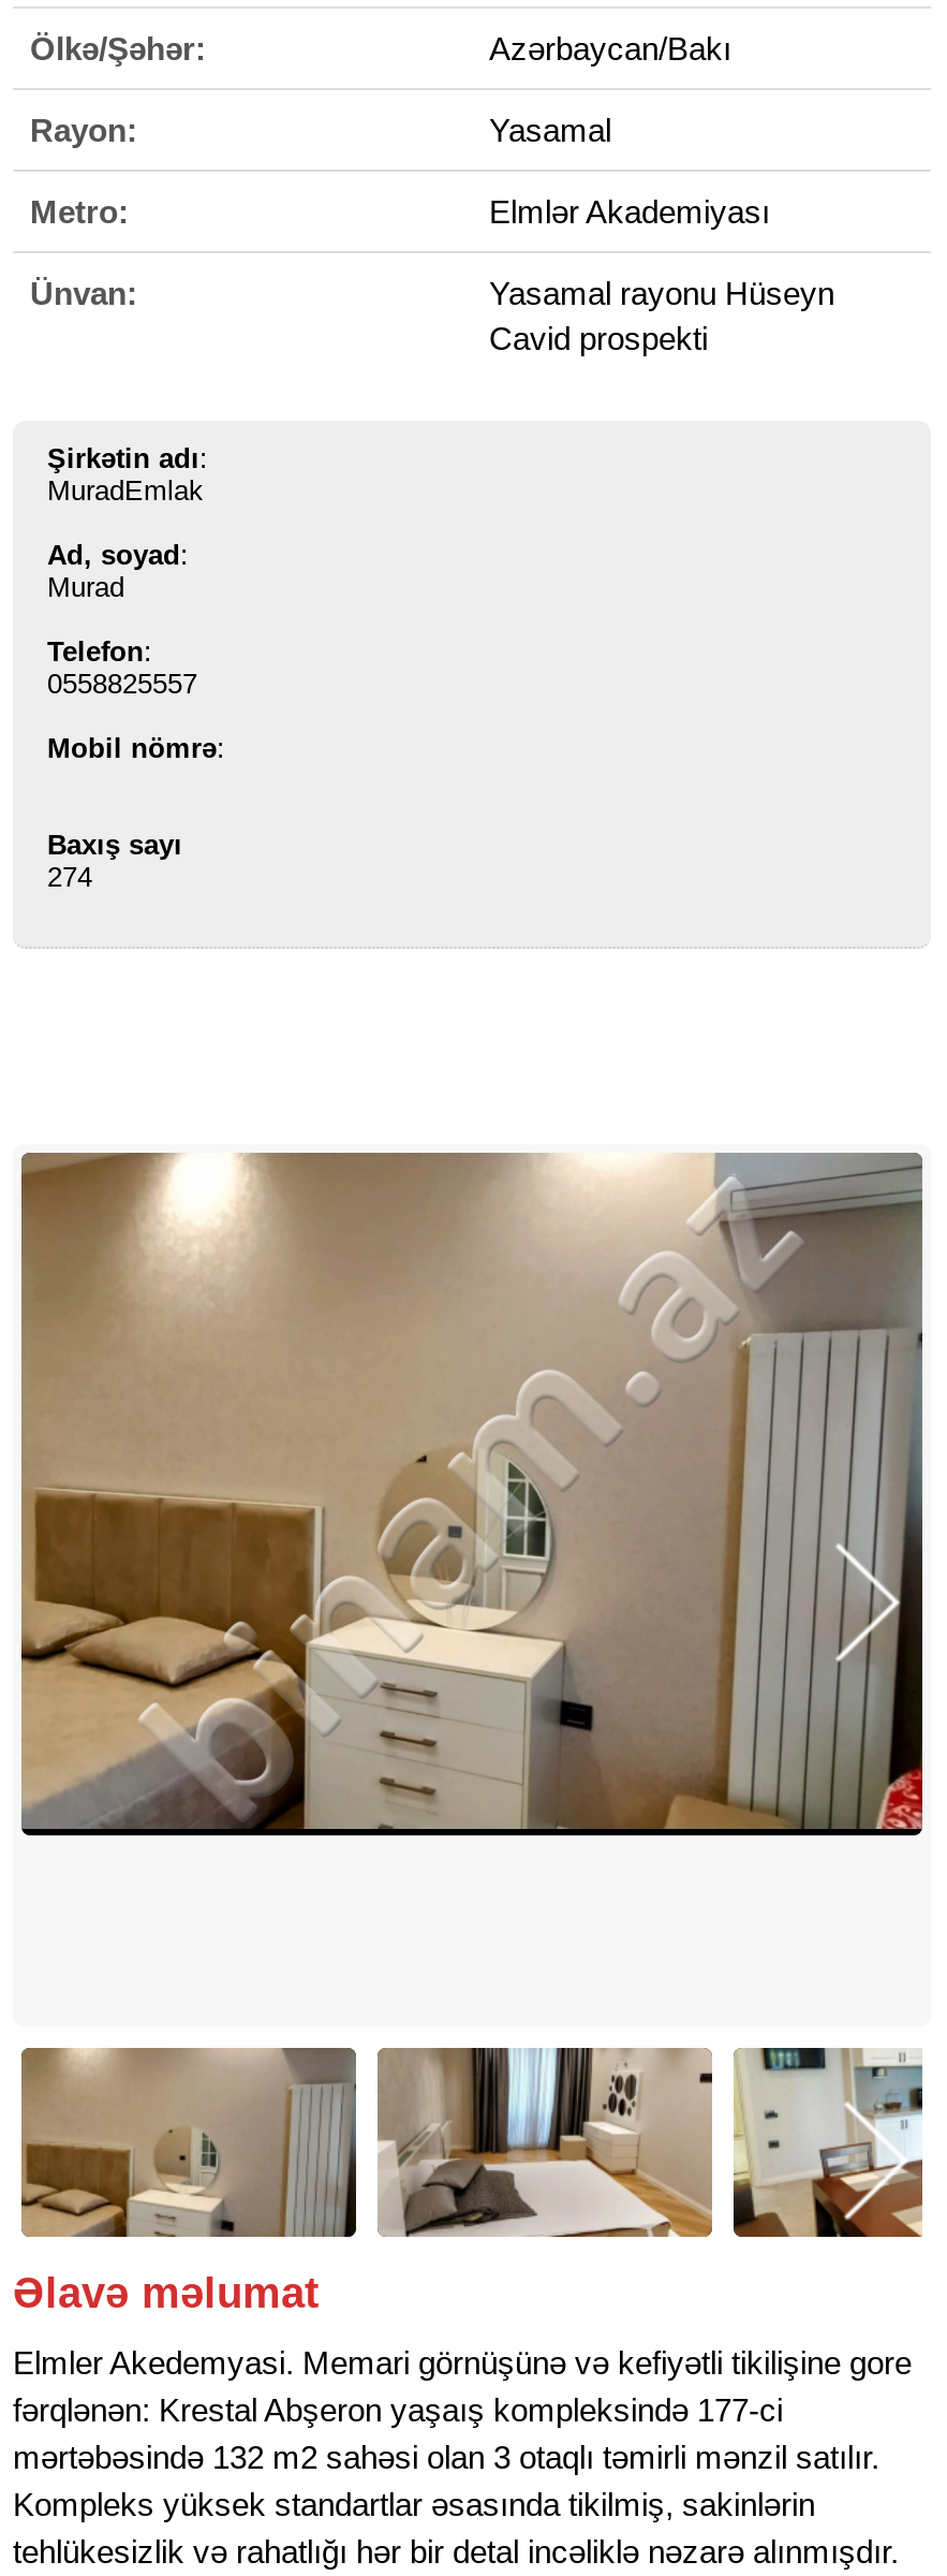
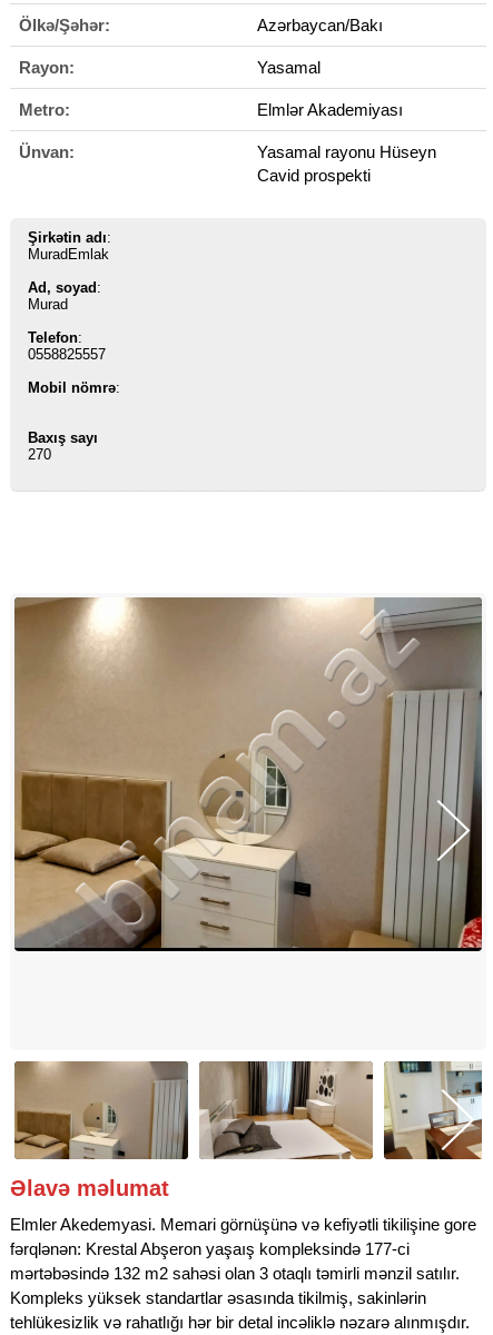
- 274
+ 270
